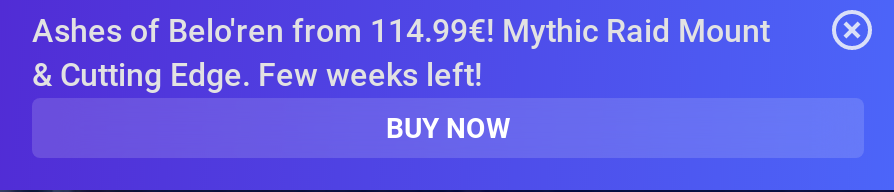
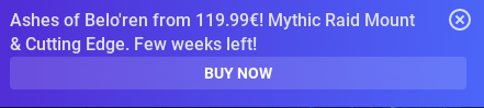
- Ashes of Belo'ren from 114.99€! Mythic Raid Mount
+ Ashes of Belo'ren from 119.99€! Mythic Raid Mount
